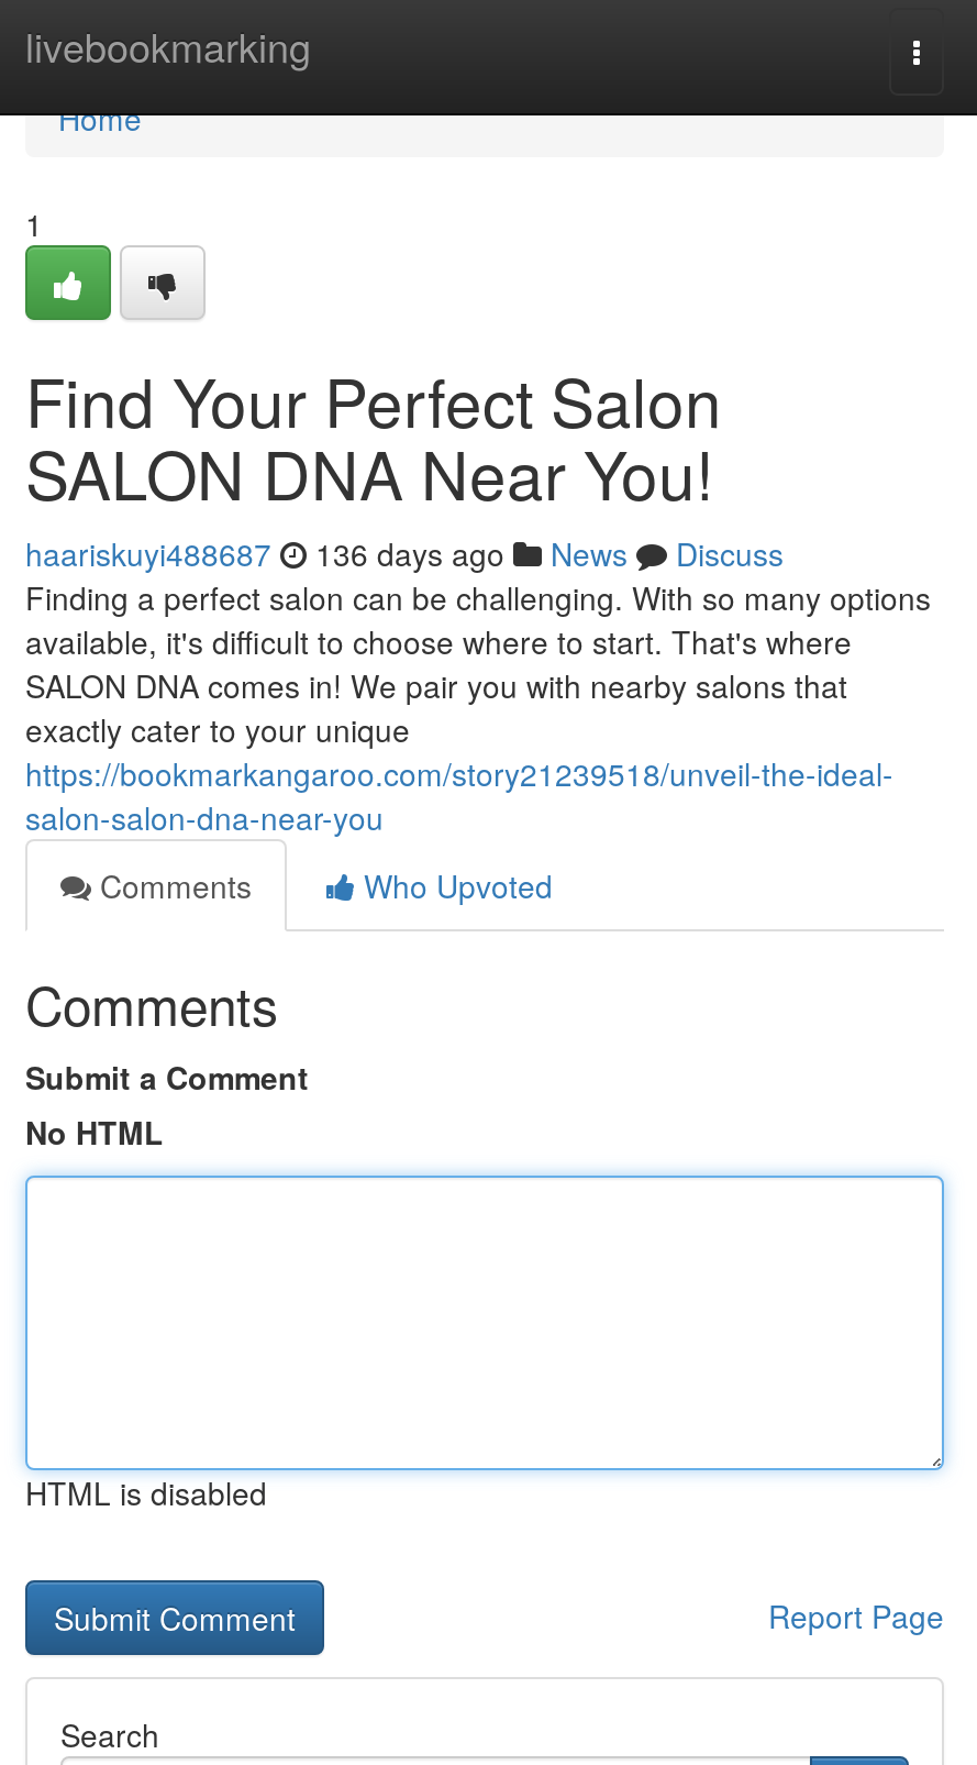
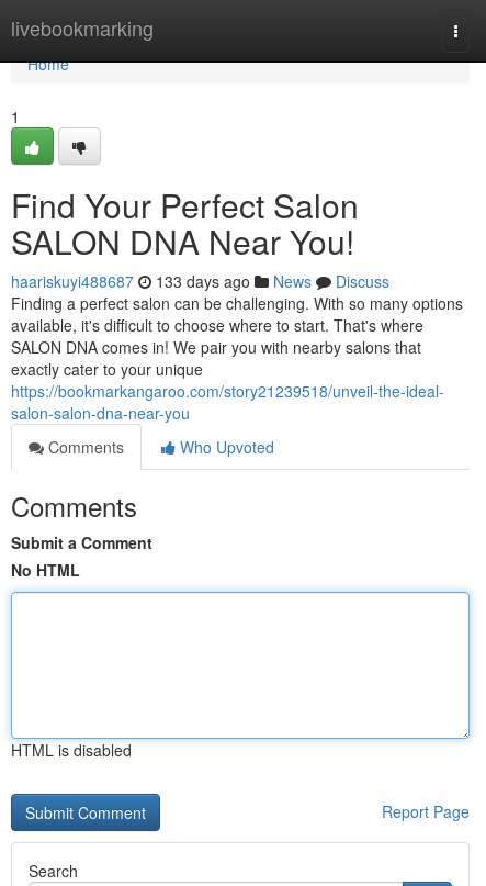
- haariskuyi488687 136 days ago News Discuss
+ haariskuyi488687 133 days ago News Discuss
